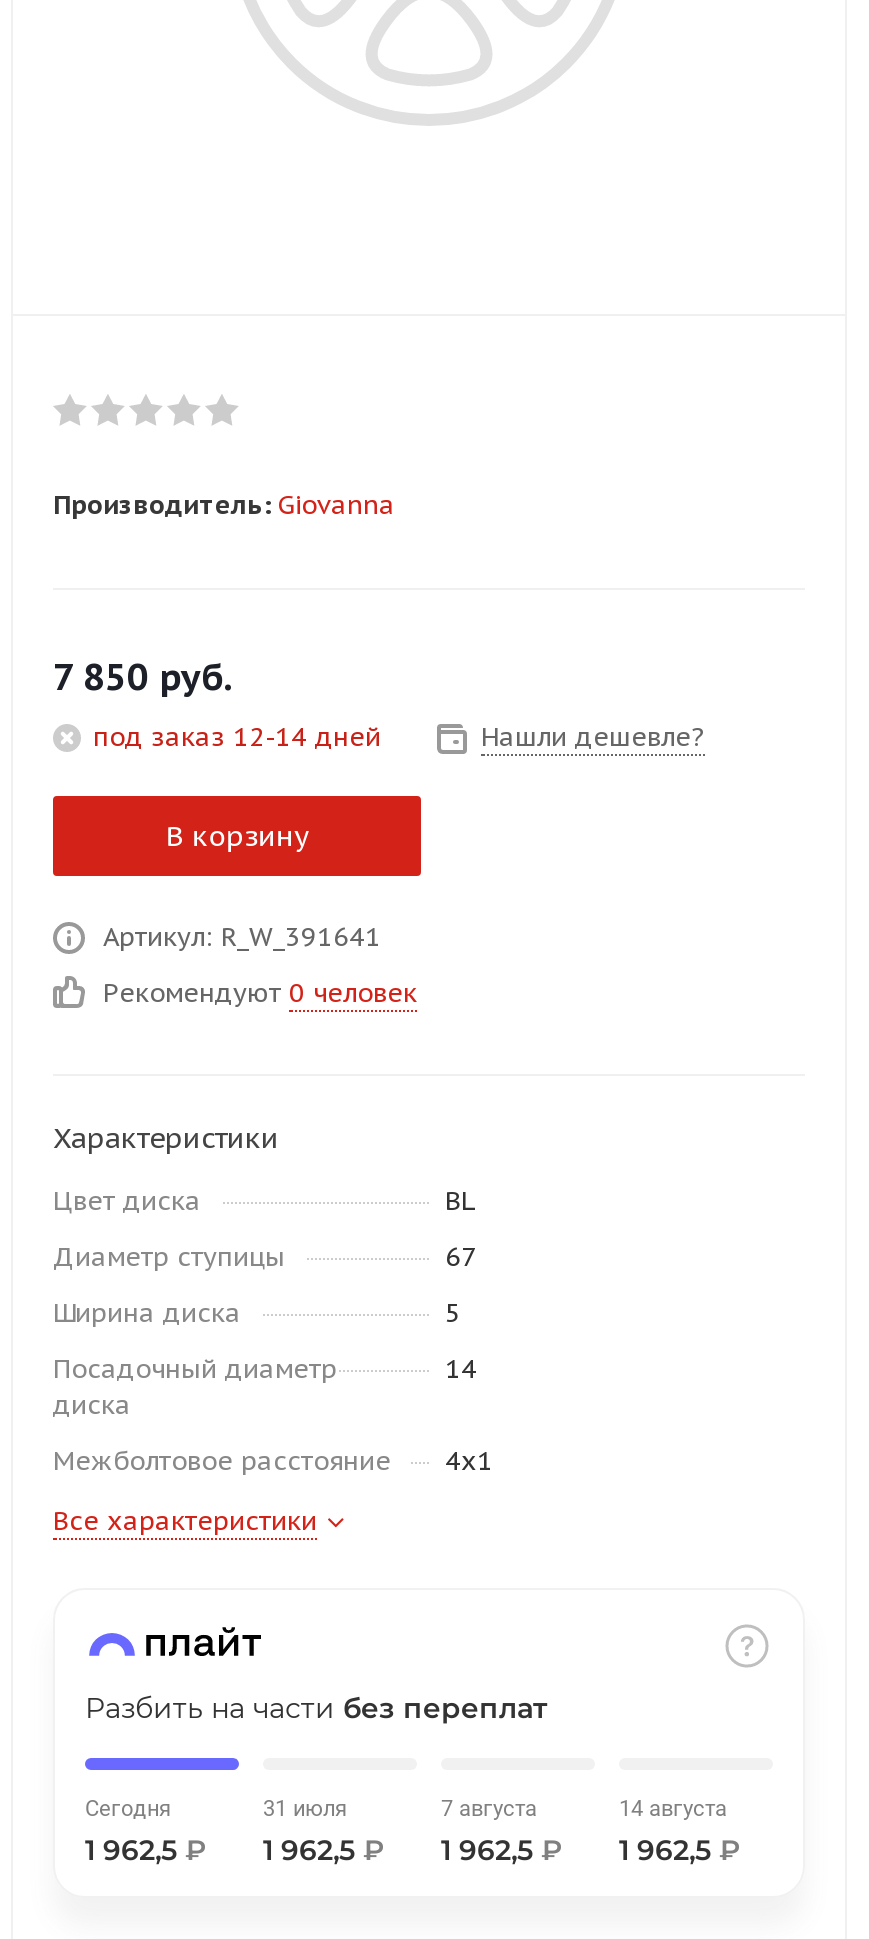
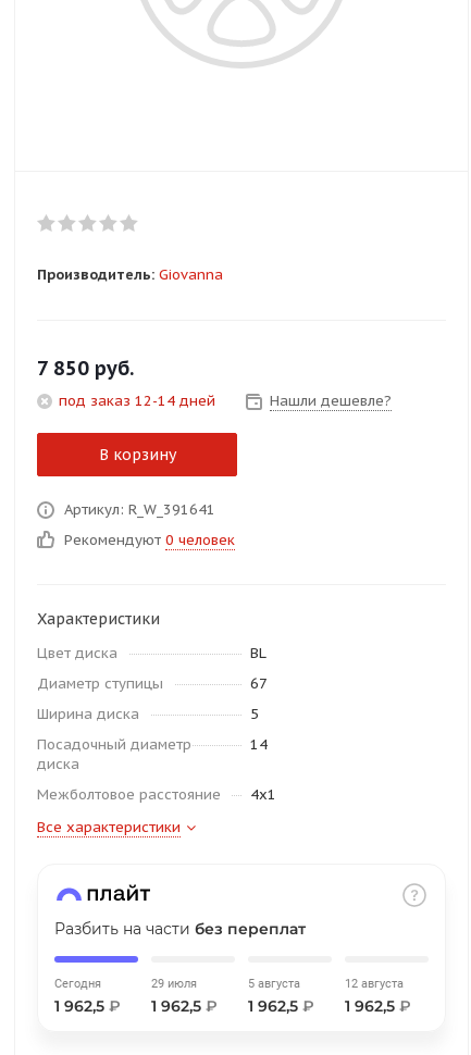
- 31 июля
+ 29 июля

- 7 августа
+ 5 августа

- 14 августа
+ 12 августа
